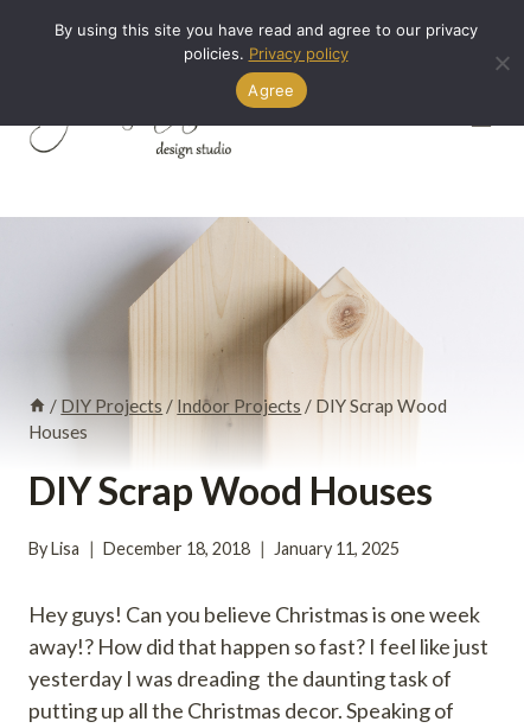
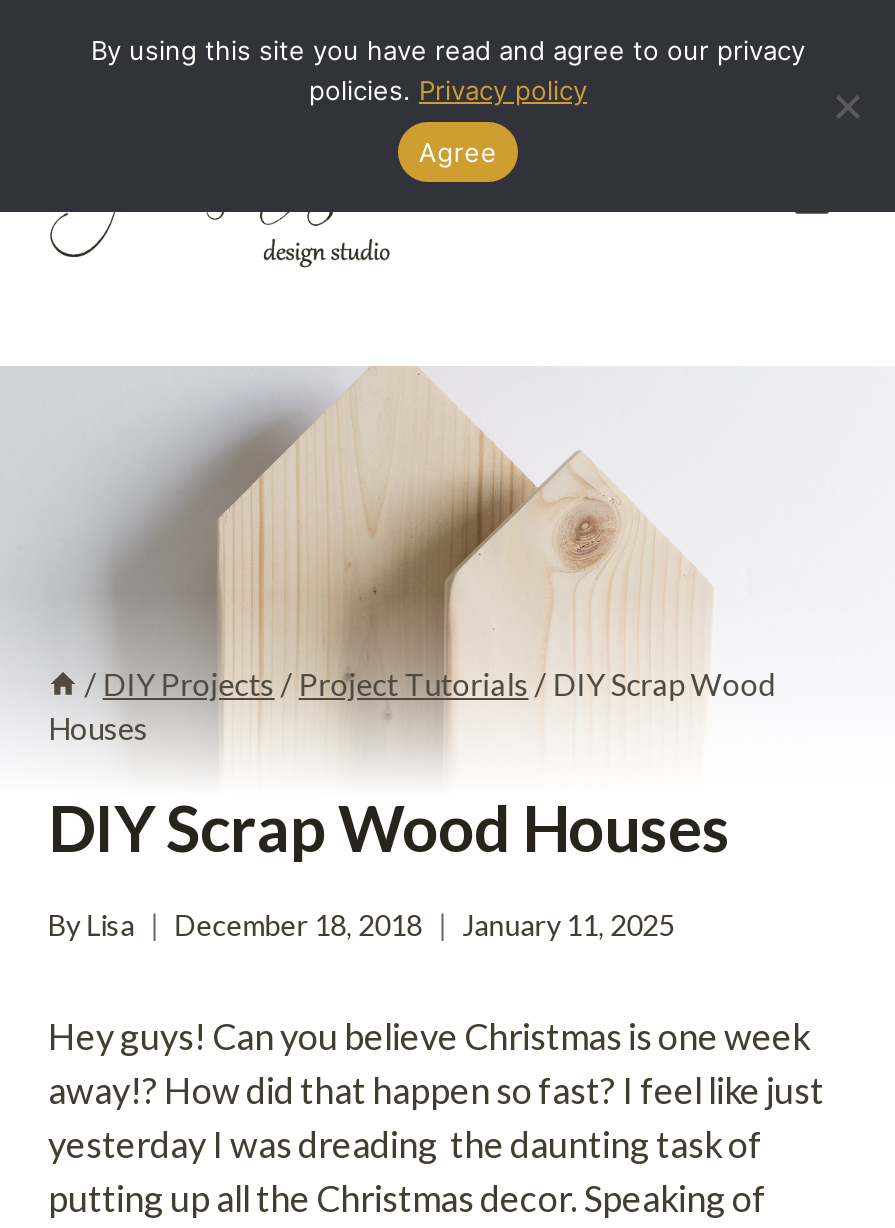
- / DIY Projects / Indoor Projects / DIY Scrap Wood
+ / DIY Projects / Project Tutorials / DIY Scrap Wood
